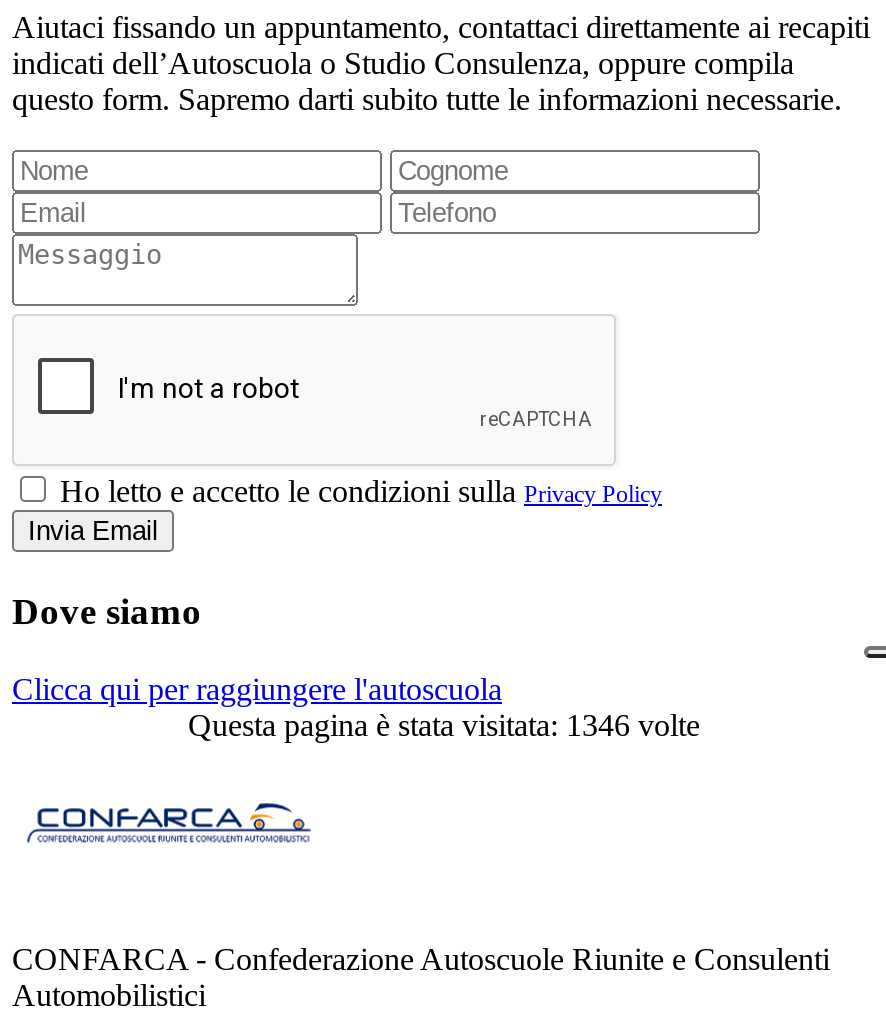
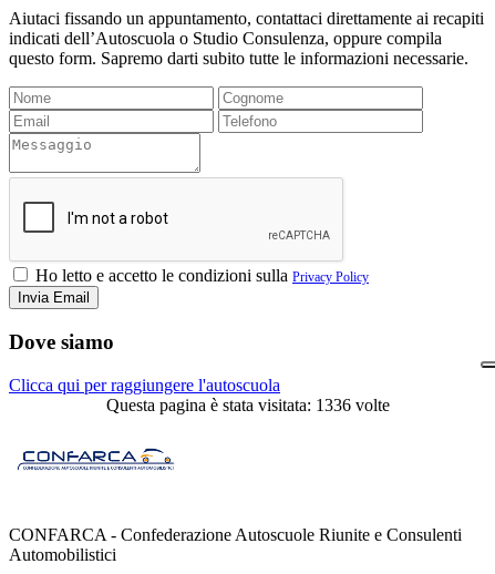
- Questa pagina è stata visitata: 1346 volte
+ Questa pagina è stata visitata: 1336 volte
